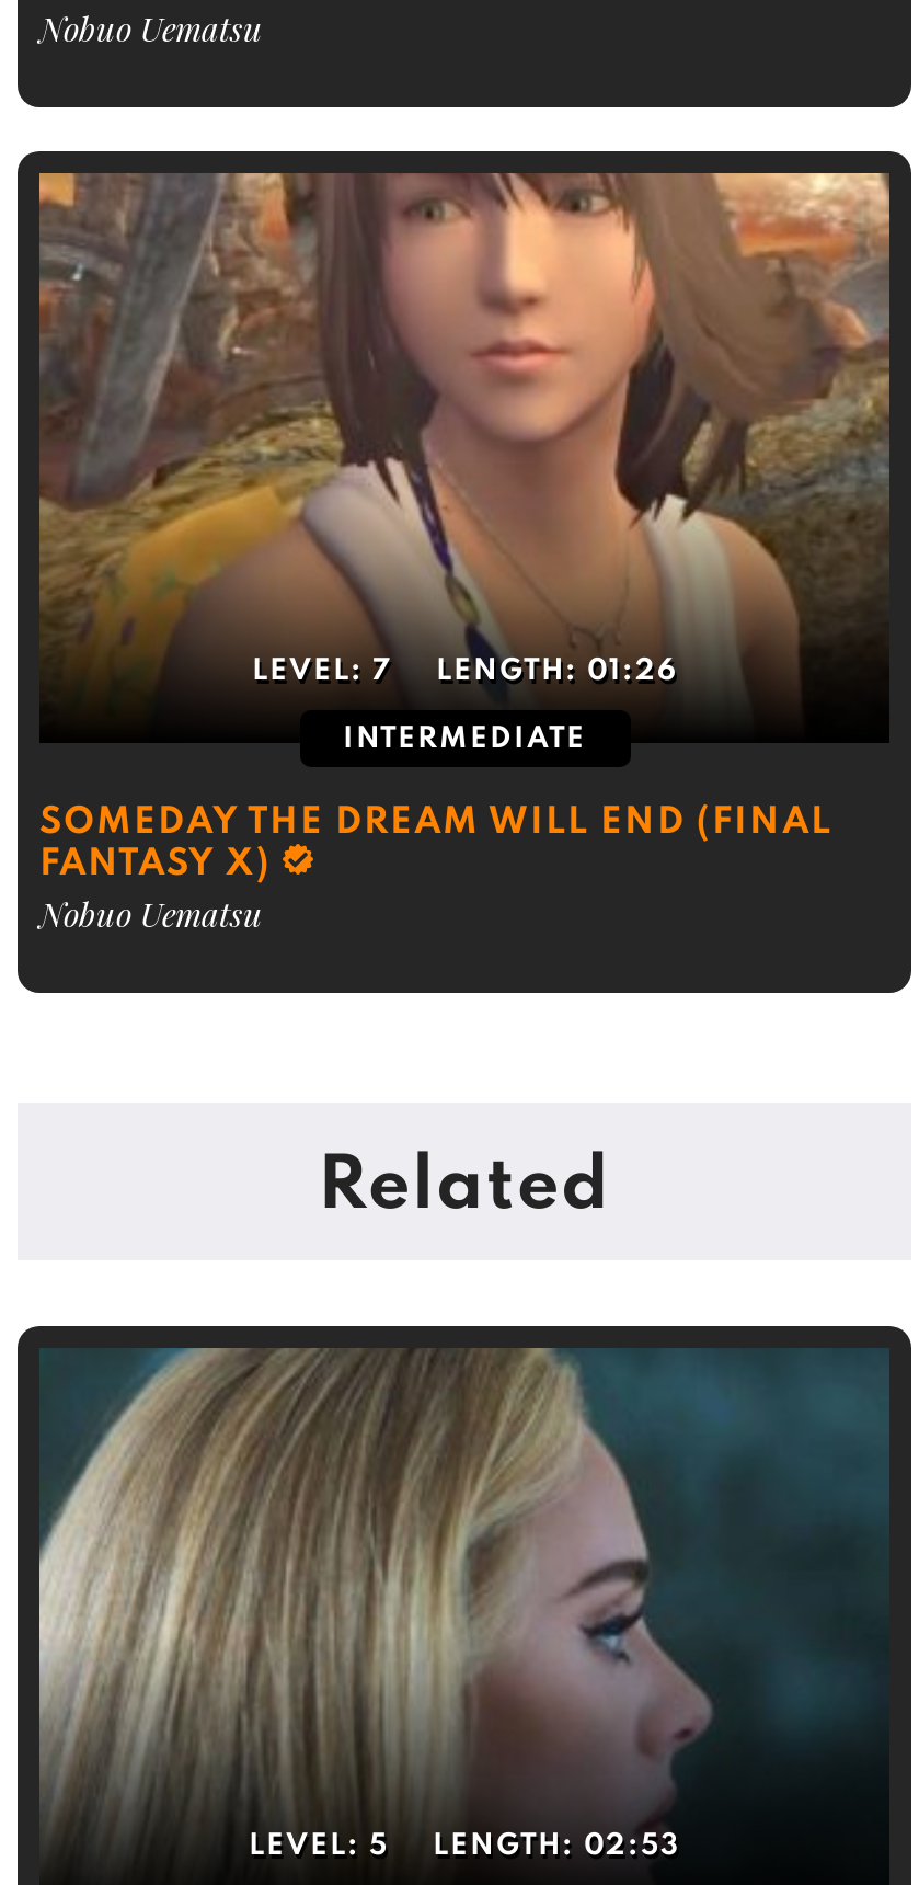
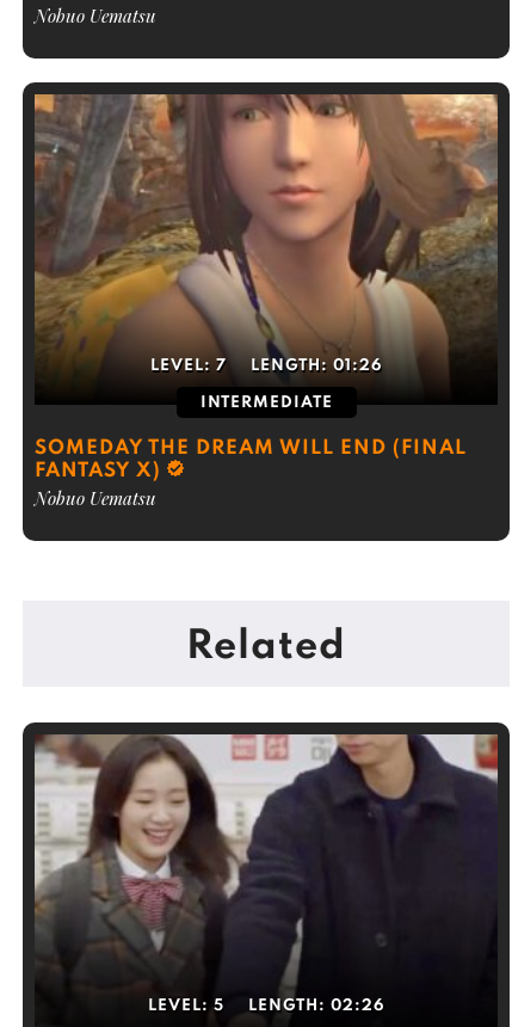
- [image]
- LEVEL: 5 LENGTH: 02:53
+ [image]
+ LEVEL: 5 LENGTH: 02:26
